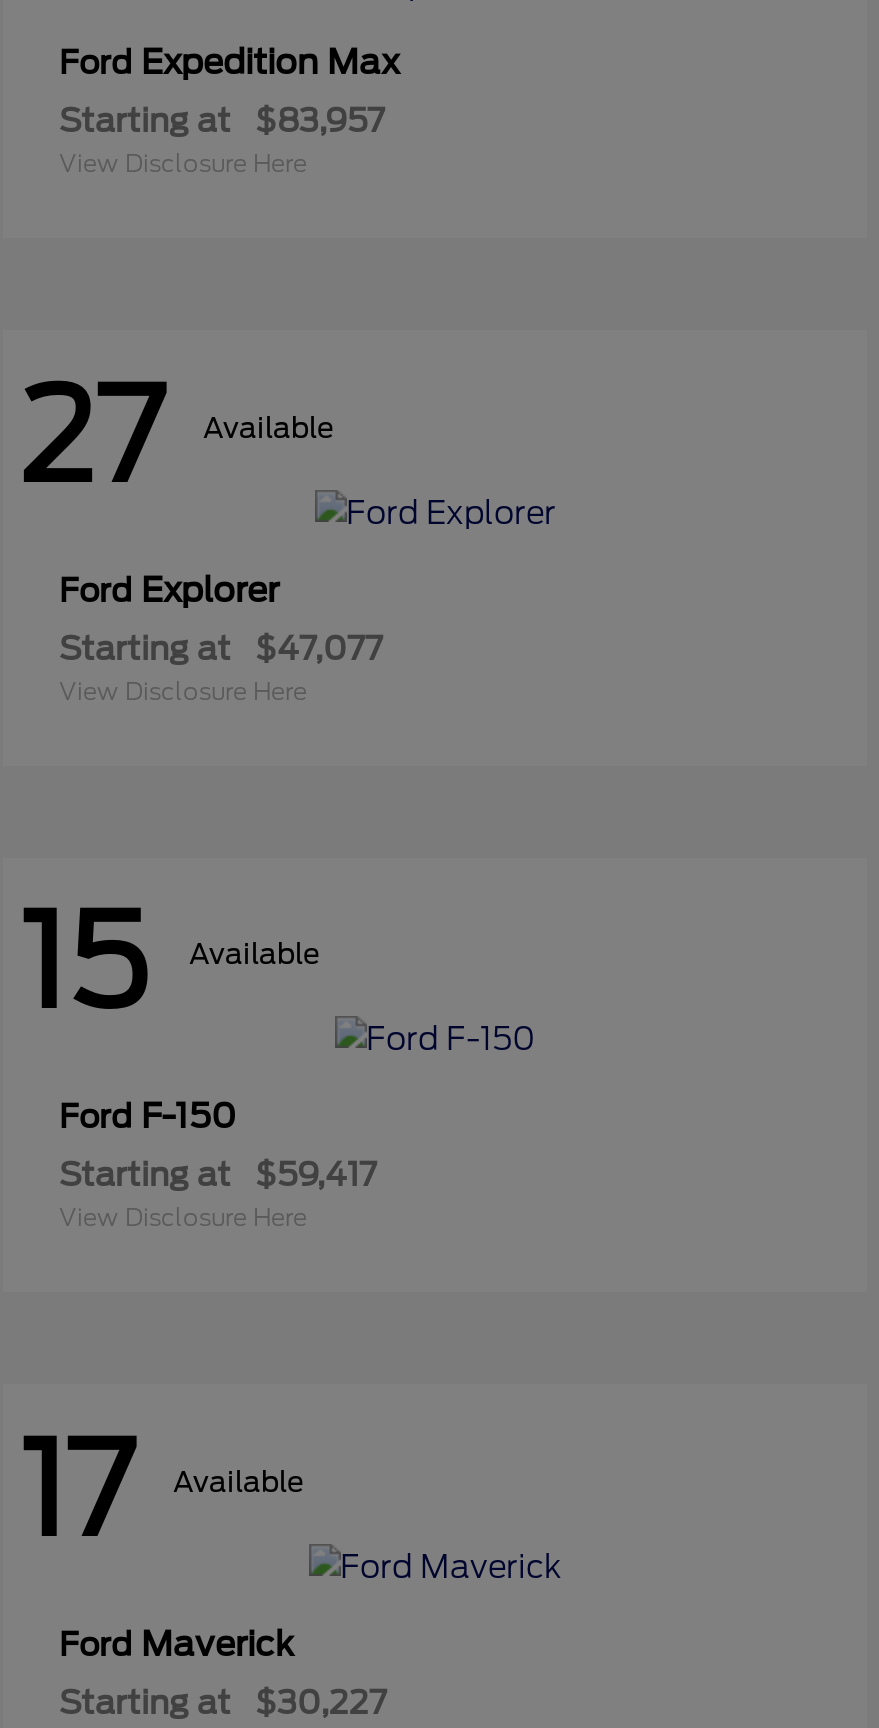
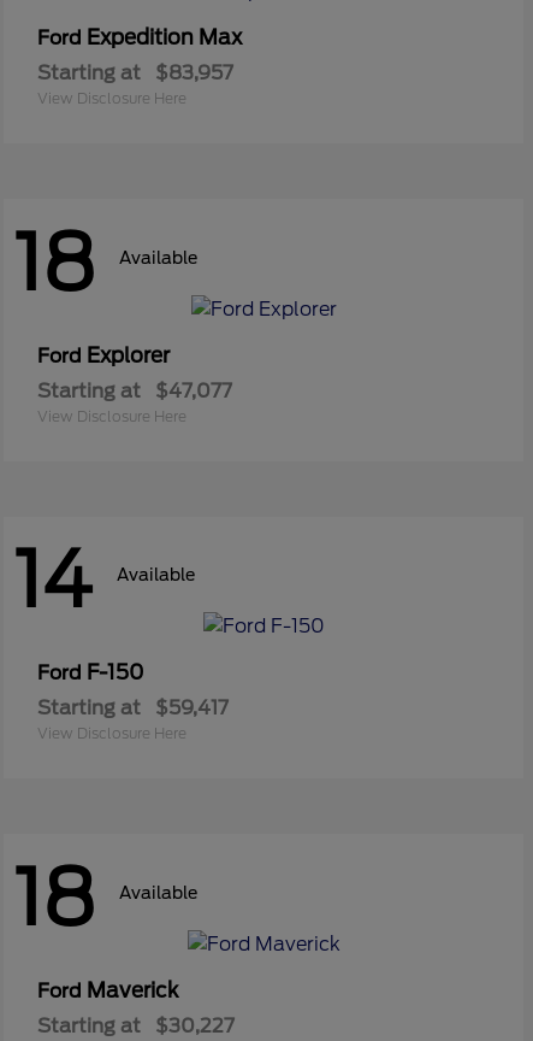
- 27 Available
+ 18 Available

- 15 Available
+ 14 Available

- 17 Available
+ 18 Available
